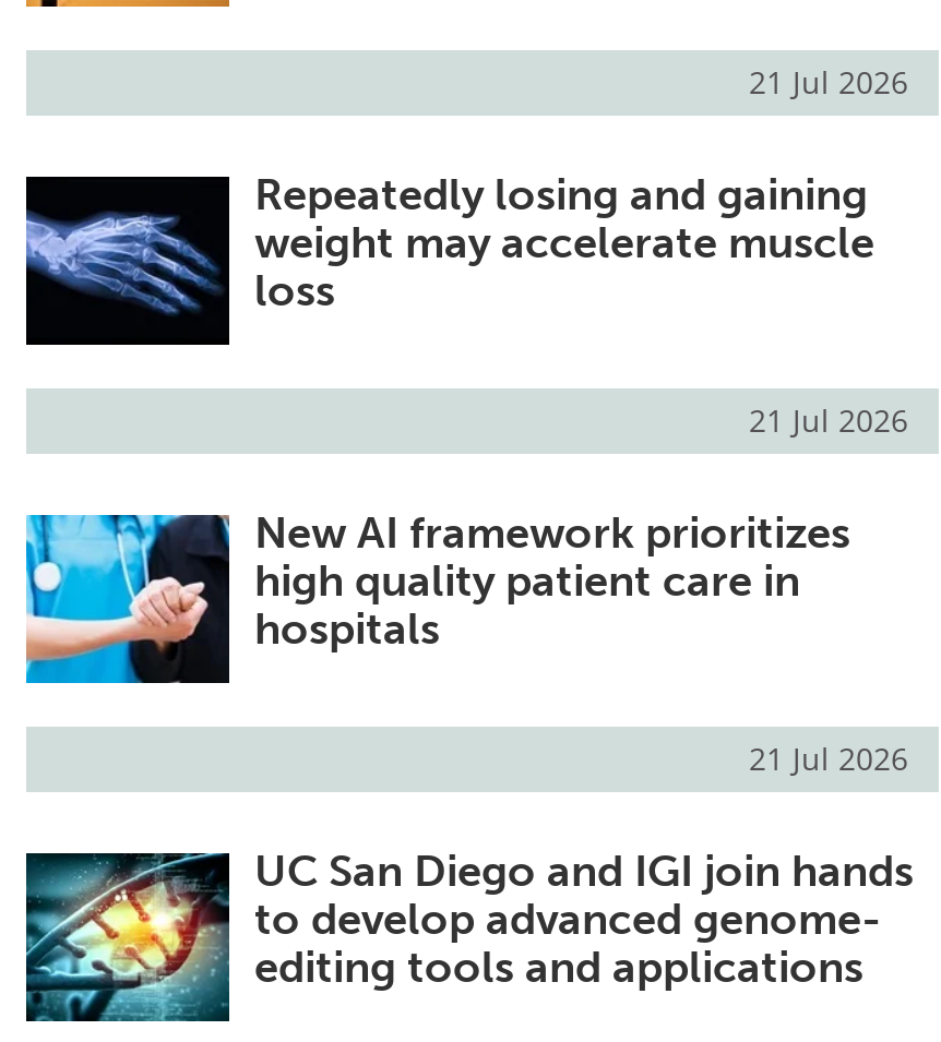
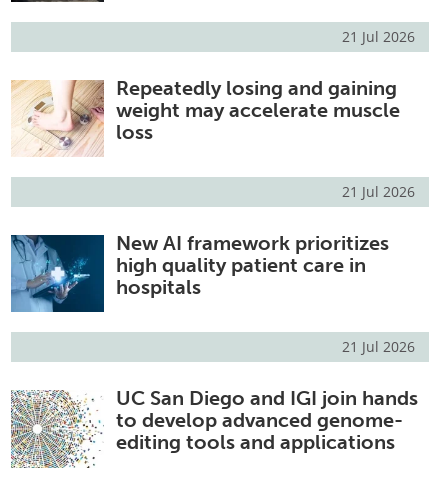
- [image]
+ [image]

- [image]
+ [image]

- [image]
+ [image]
